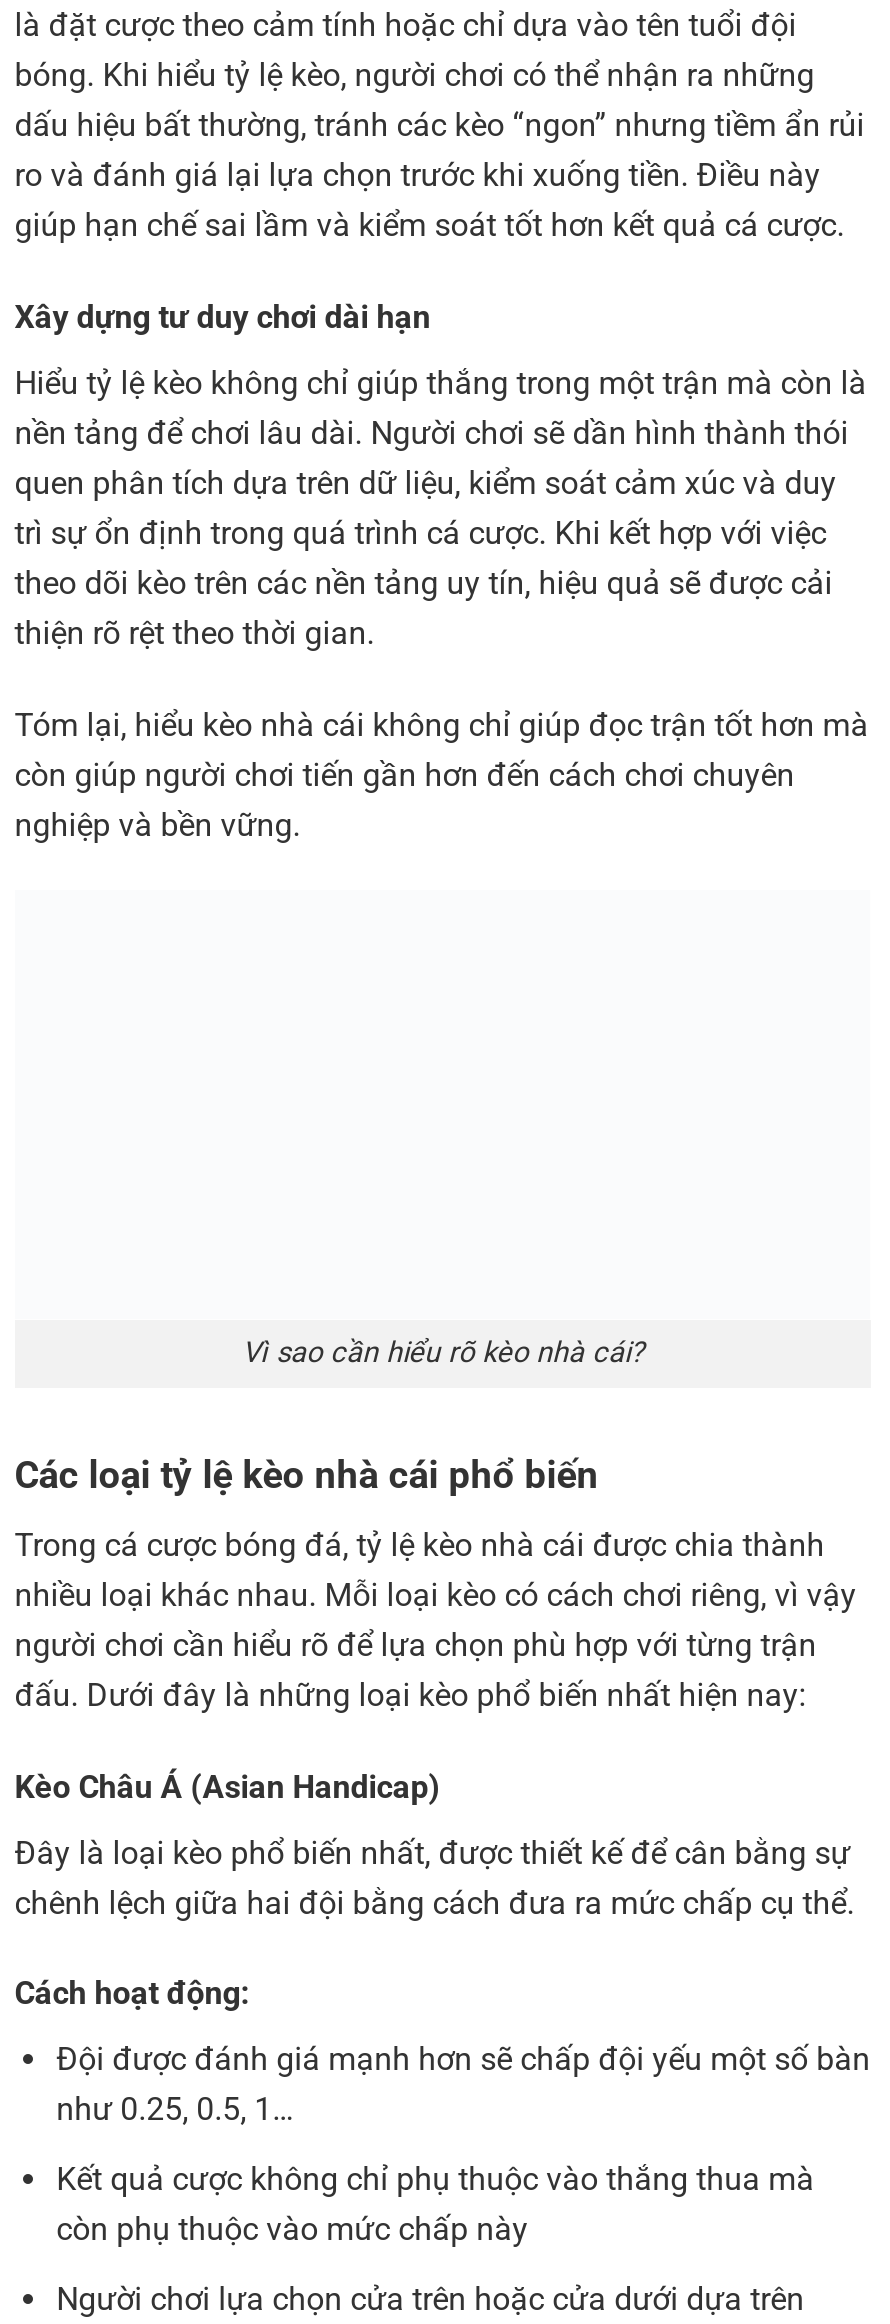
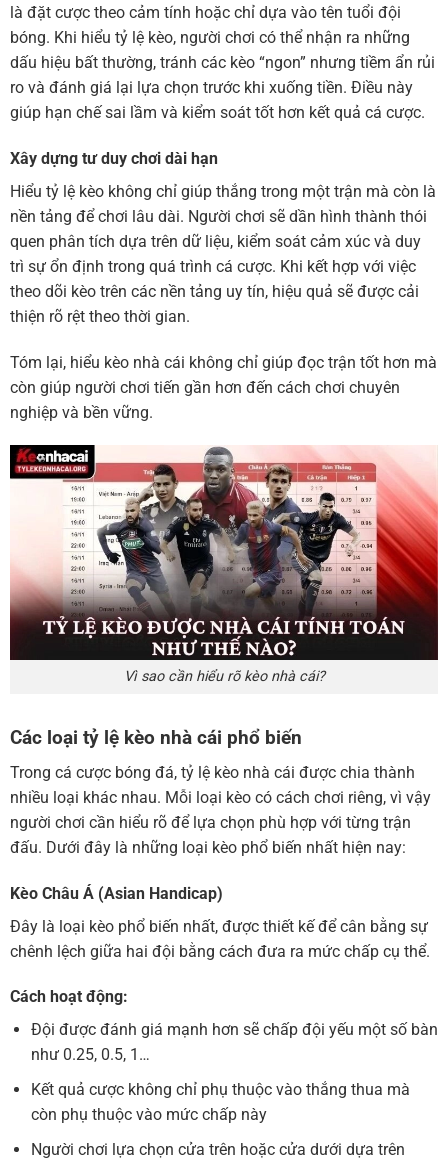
+ [image]
